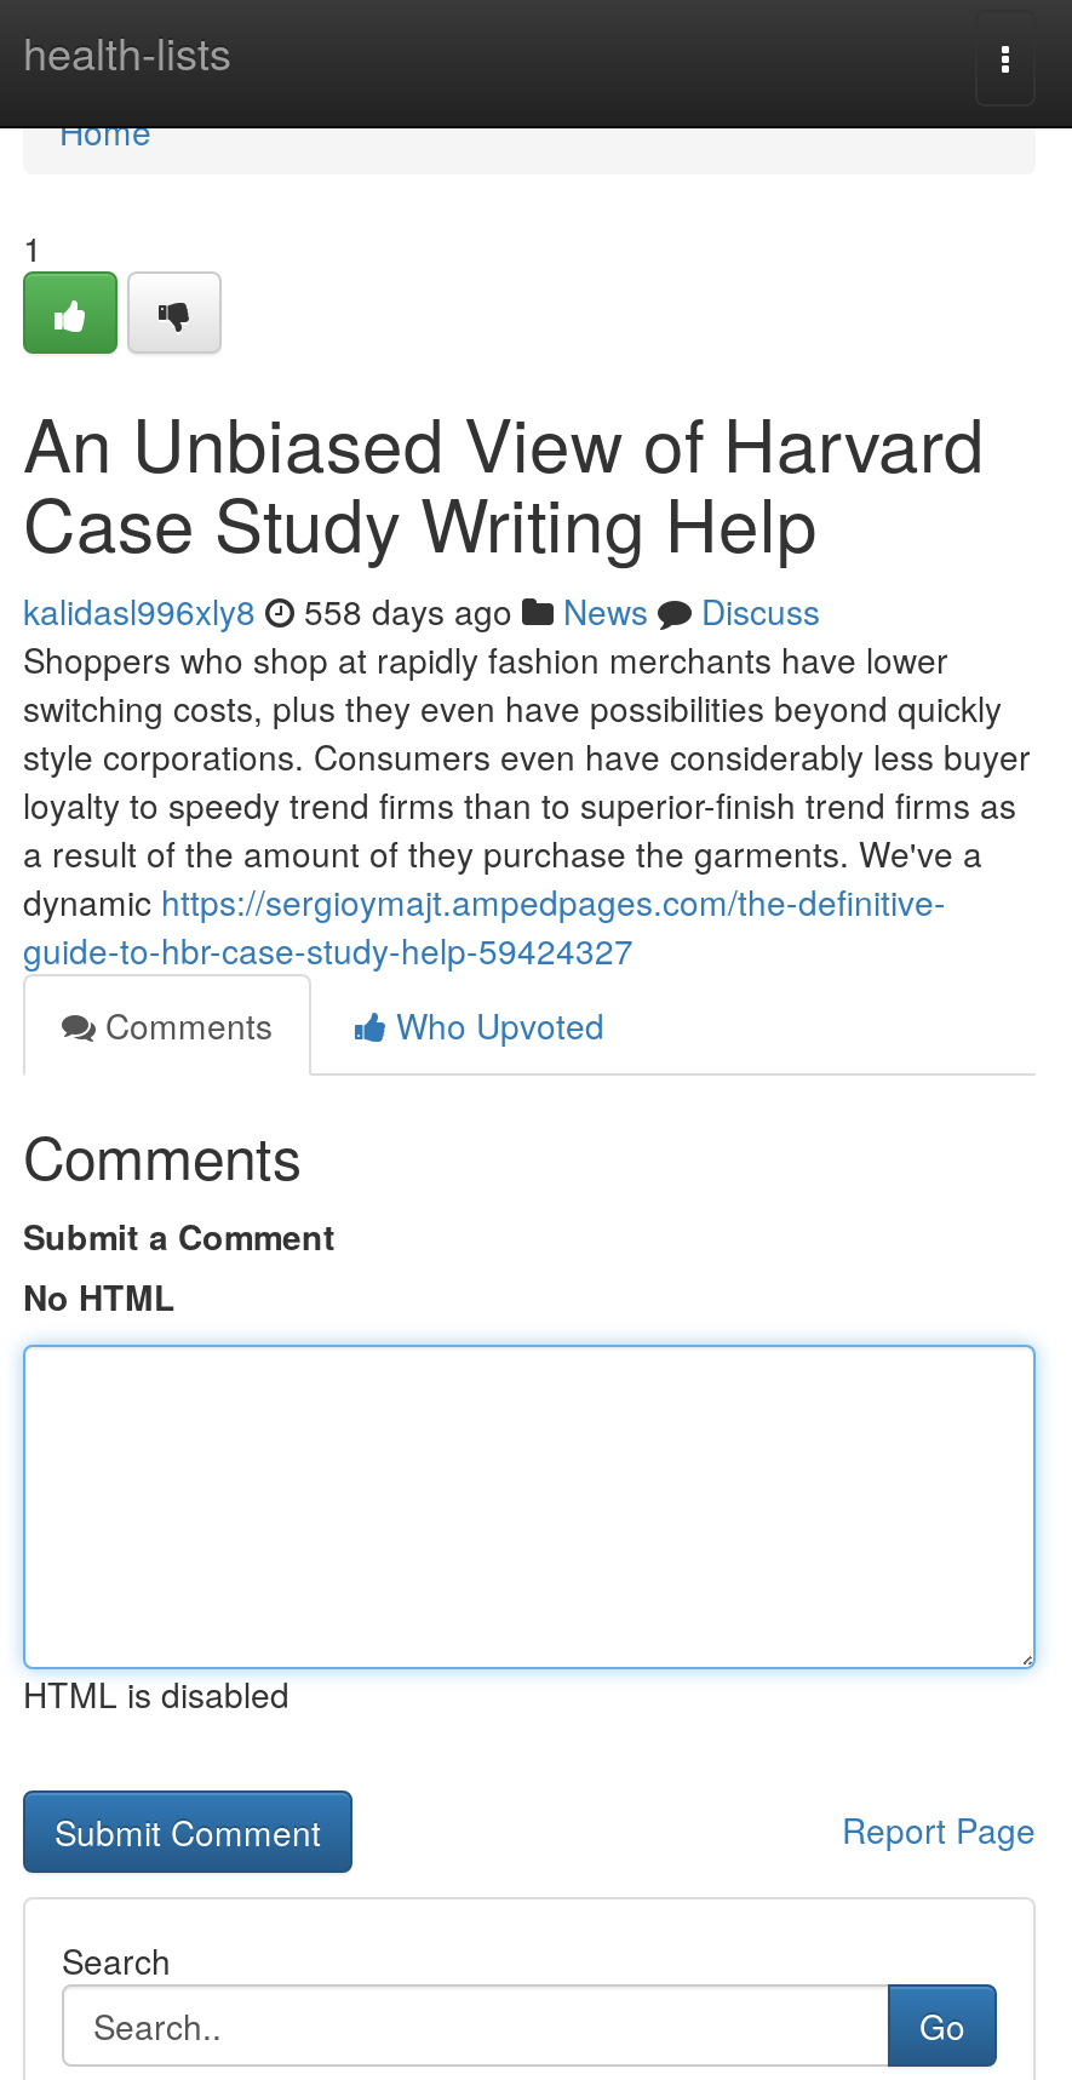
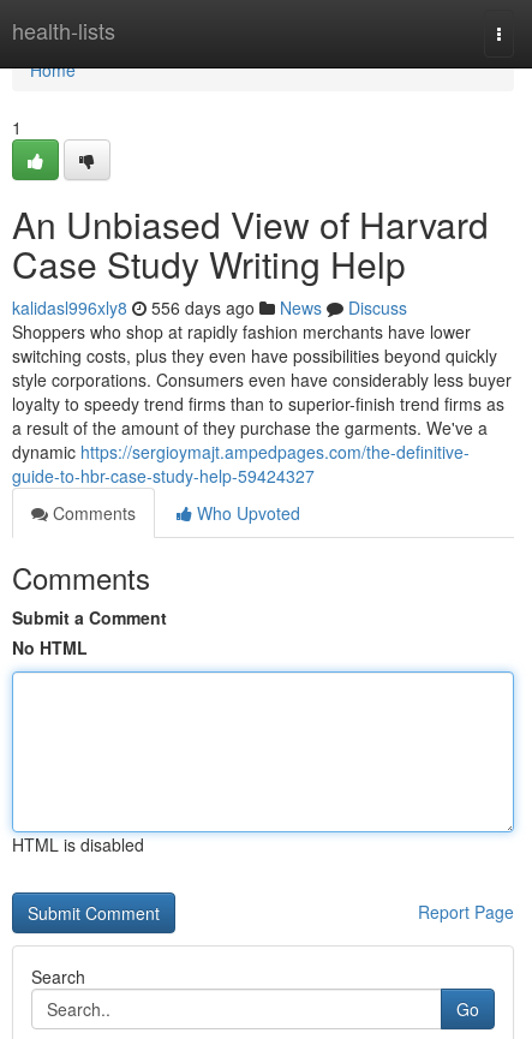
- kalidasl996xly8 558 days ago News Discuss
+ kalidasl996xly8 556 days ago News Discuss
